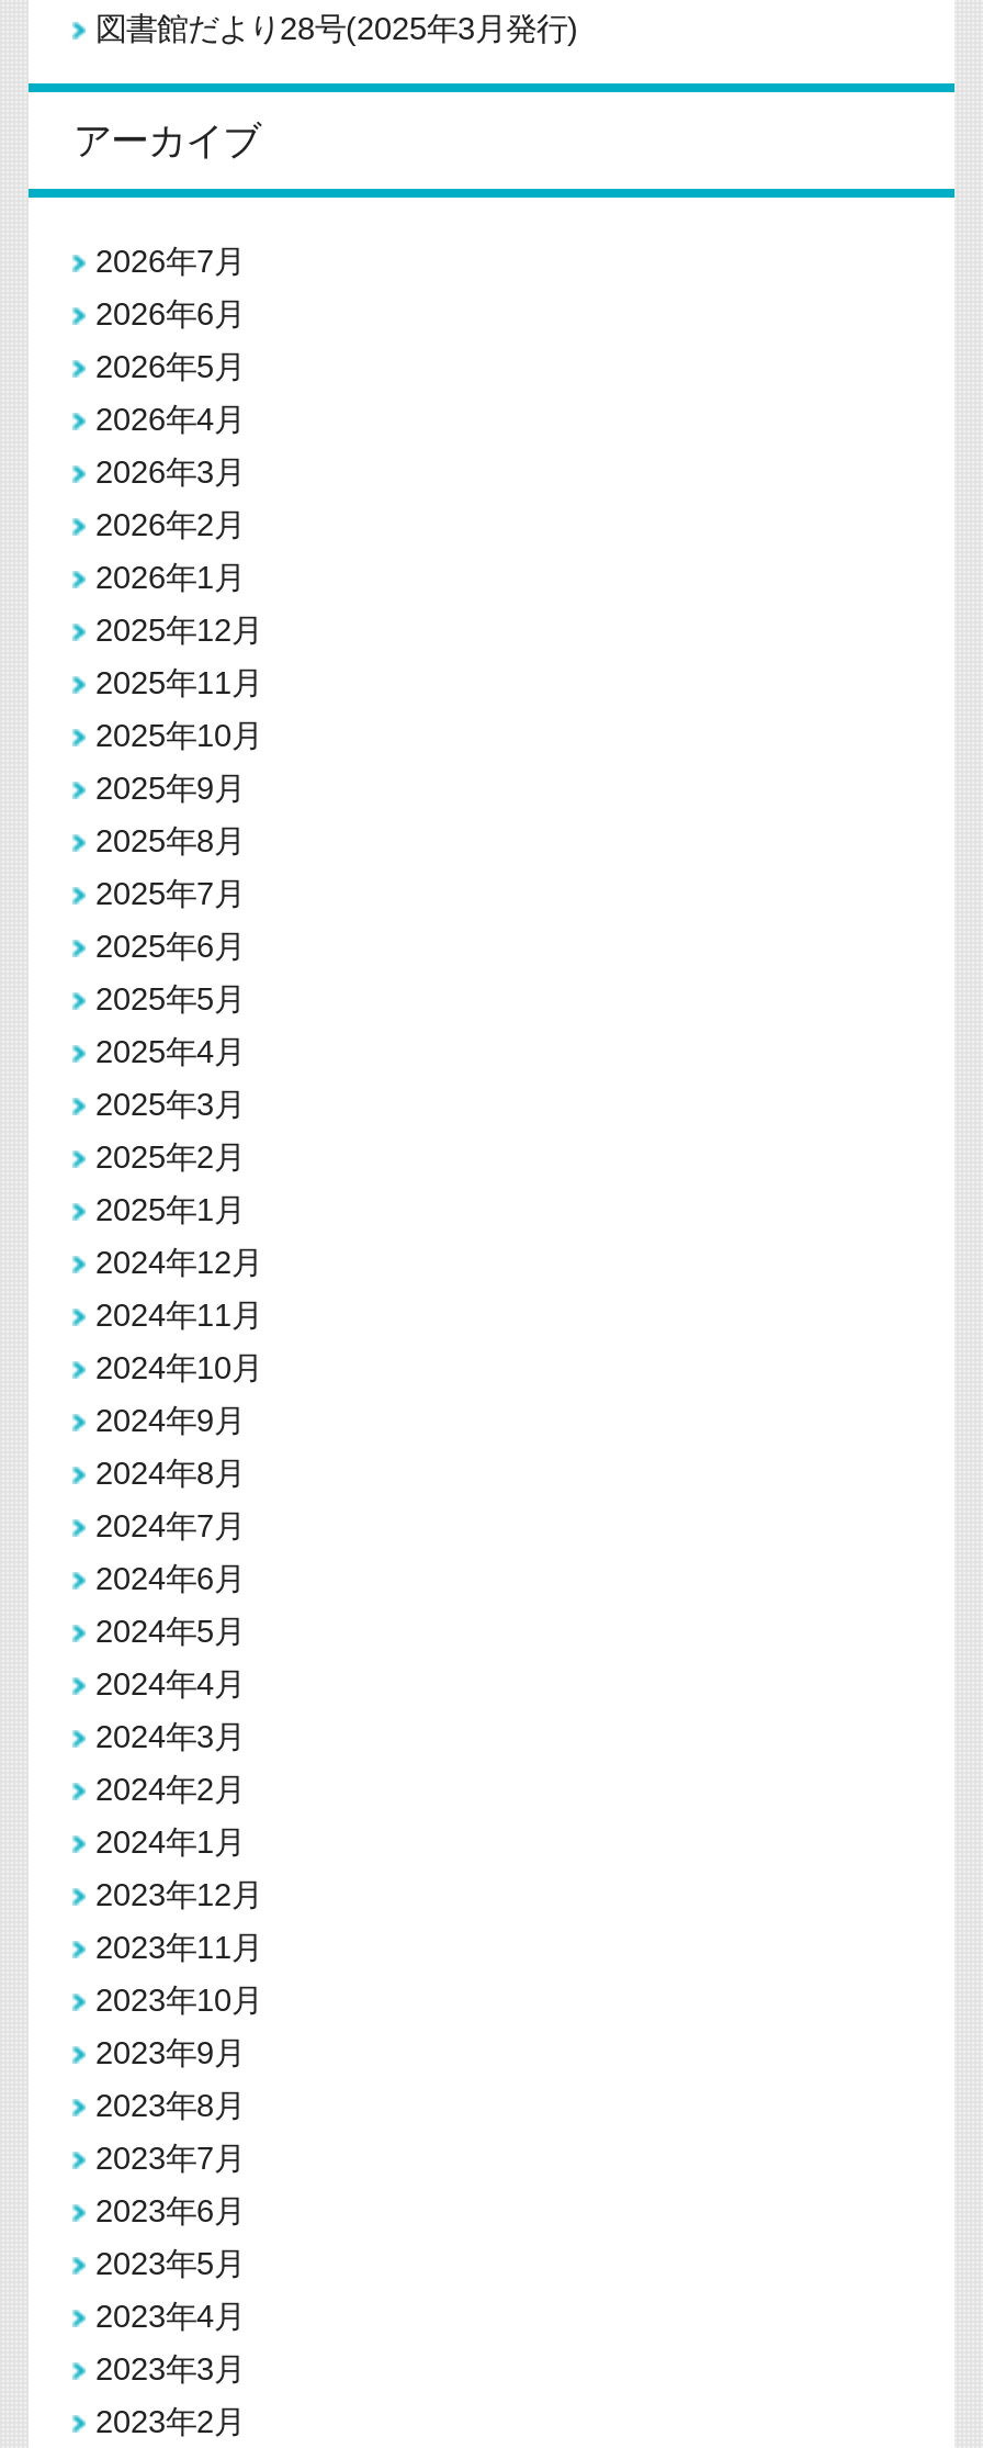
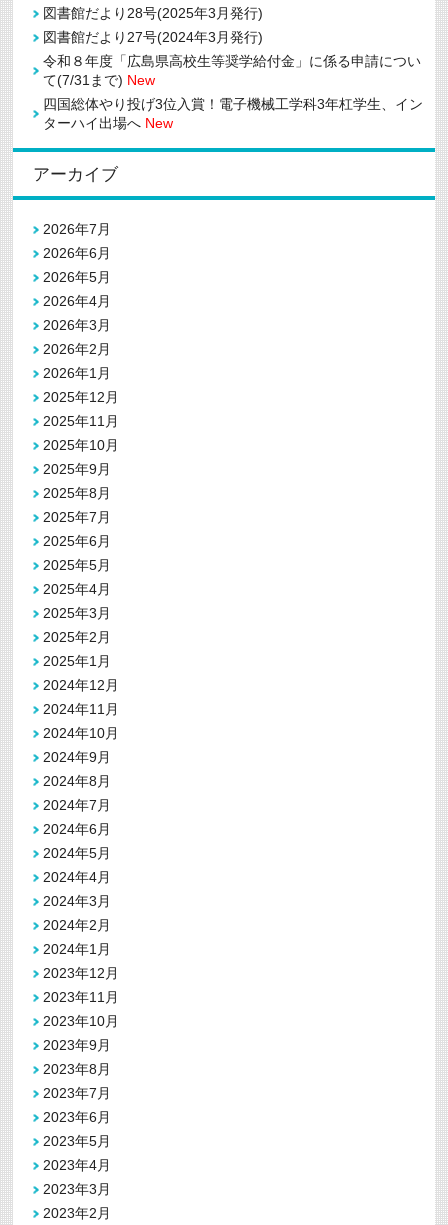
+ 図書館だより27号(2024年3月発行)
+ 令和８年度「広島県高校生等奨学給付金」に係る申請につい
+ て(7/31まで) New
+ 四国総体やり投げ3位入賞！電子機械工学科3年杠学生、イン
+ ターハイ出場へNew
